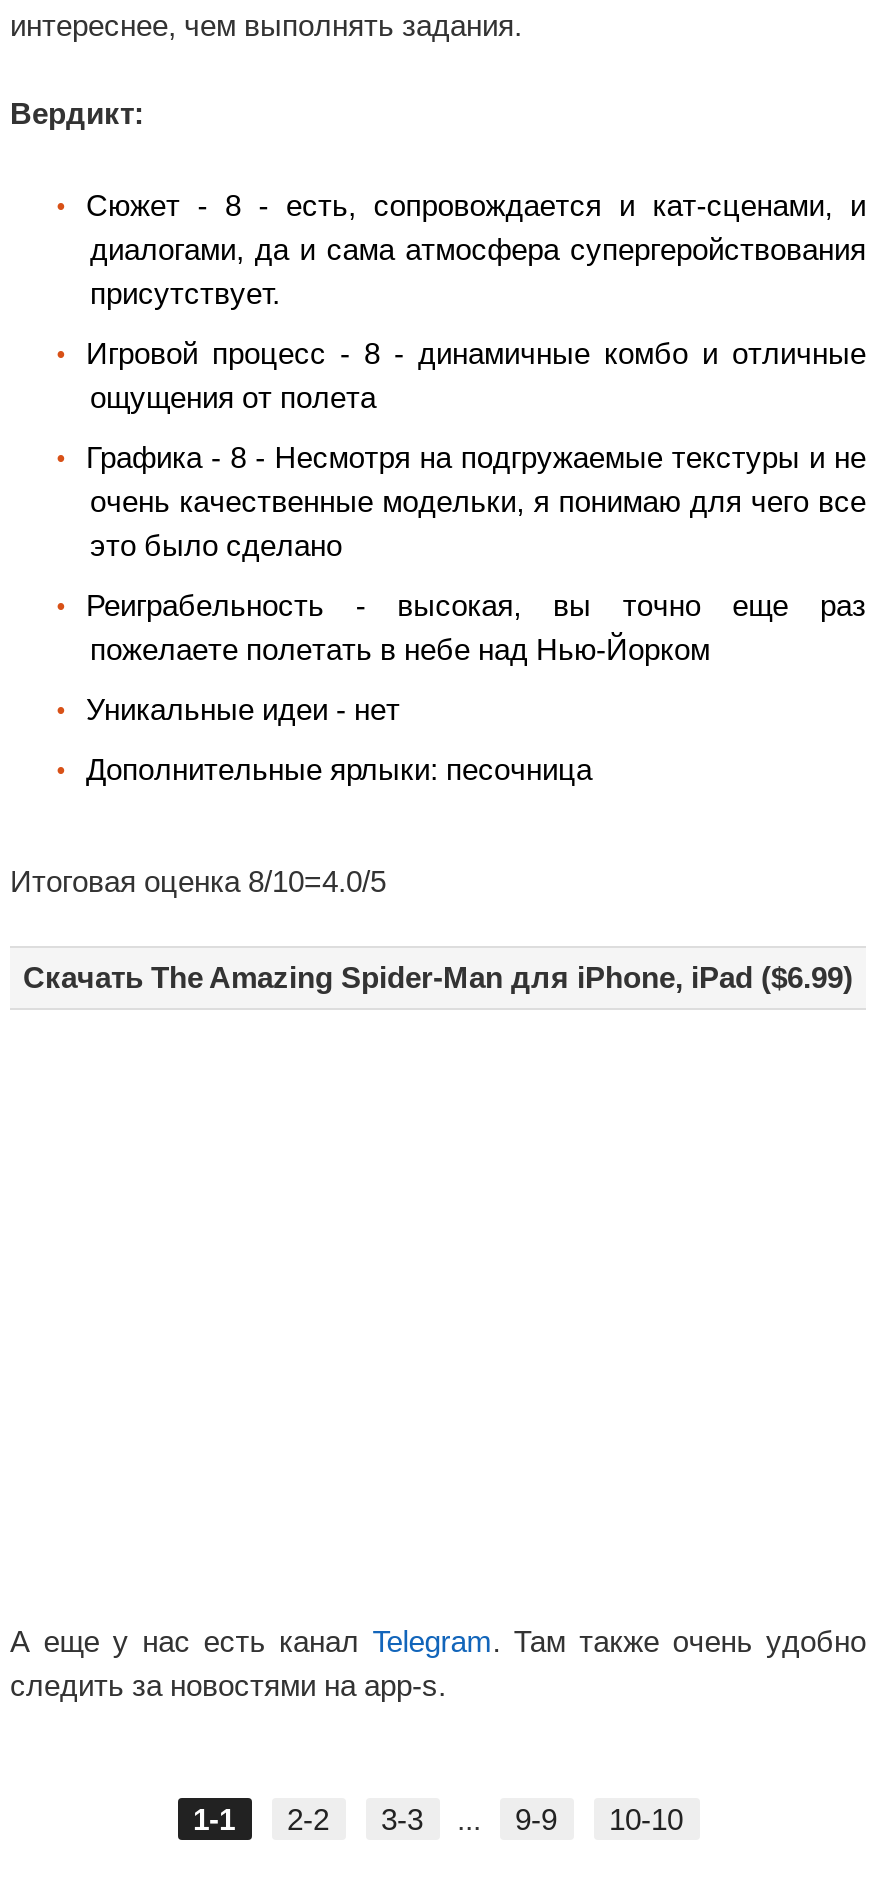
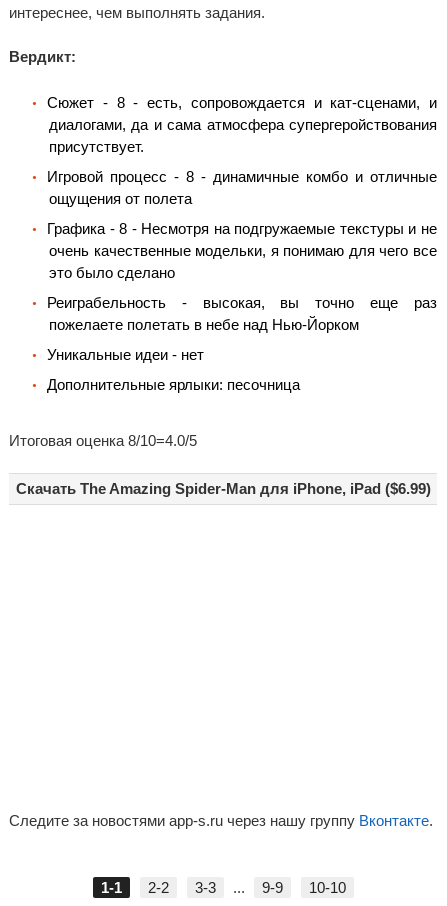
- А еще у нас есть канал Telegram. Там также очень удобно
- следить за новостями на app-s.
+ Следите за новостями app-s.ru через нашу группу Вконтакте.
